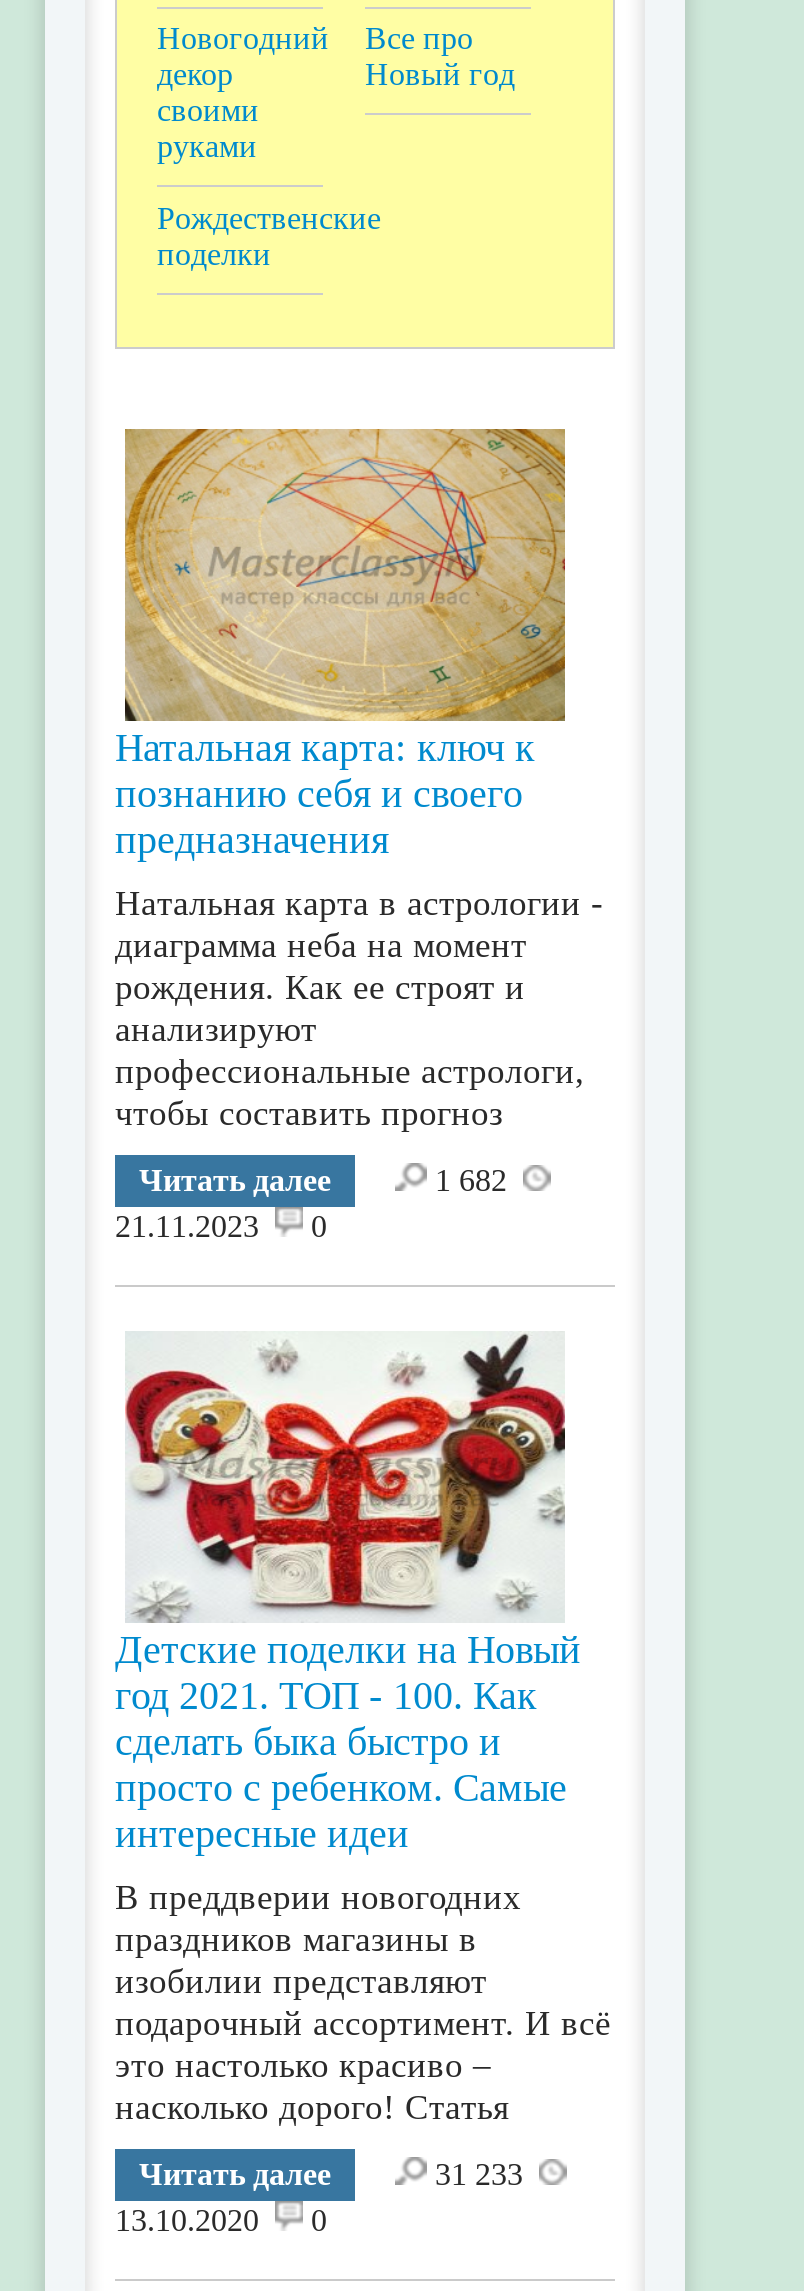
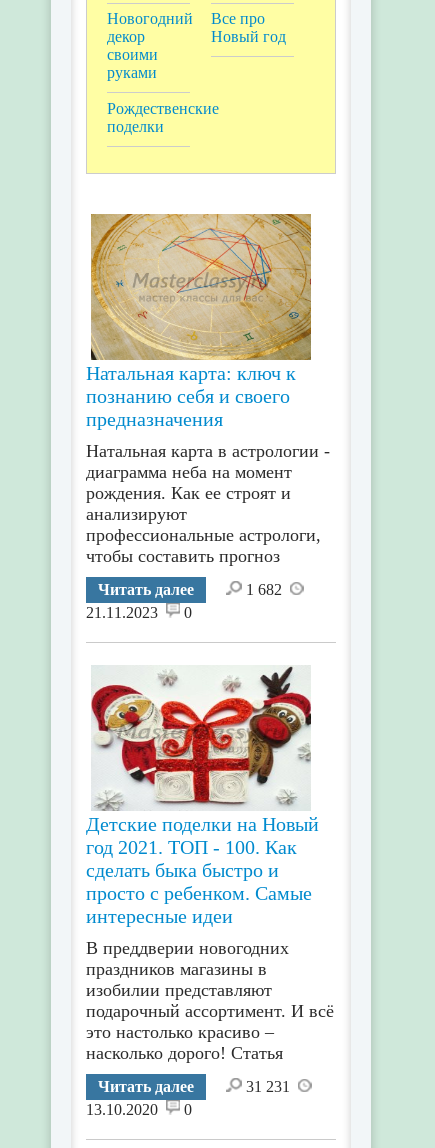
- 31 233
+ 31 231
